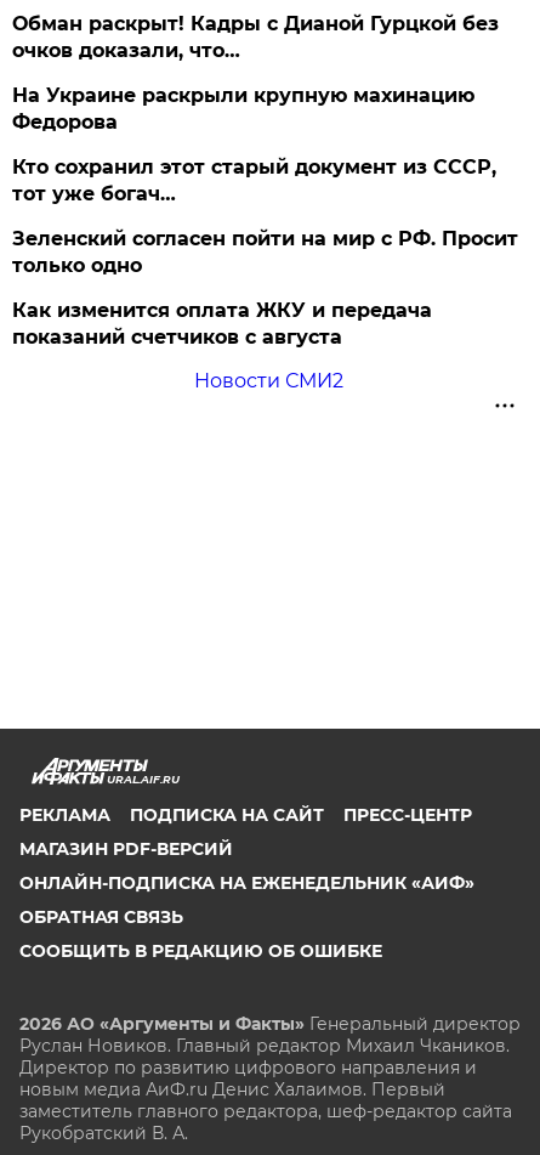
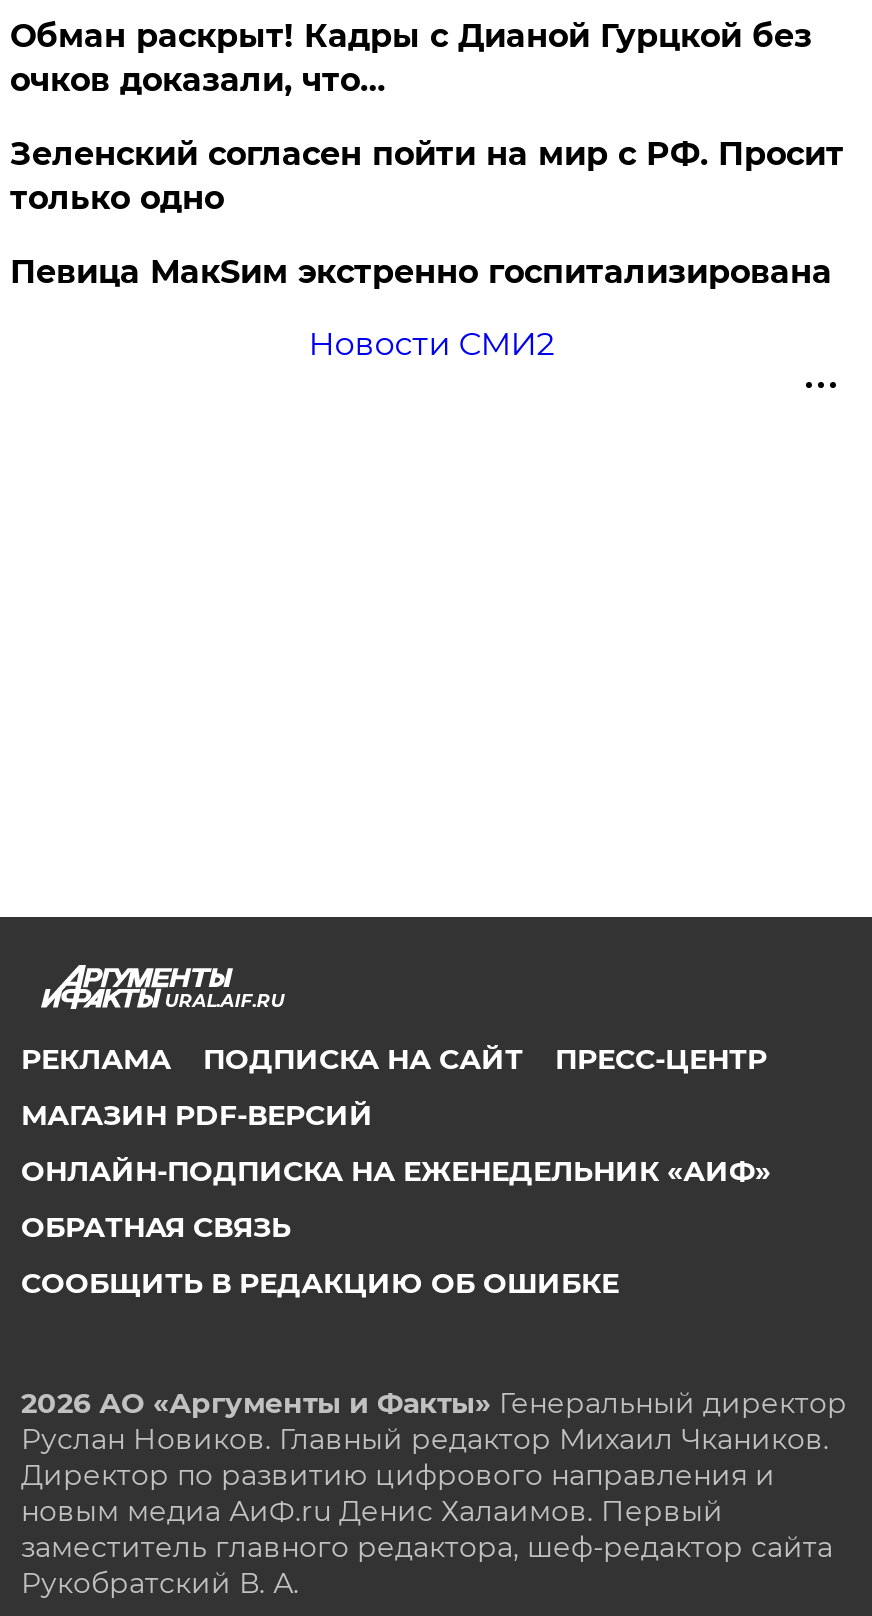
- На Украине раскрыли крупную махинацию
- Федорова
- Кто сохранил этот старый документ из СССР,
- тот уже богач…

- Как изменится оплата ЖКУ и передача
- показаний счетчиков с августа
+ Певица МакSим экстренно госпитализирована
